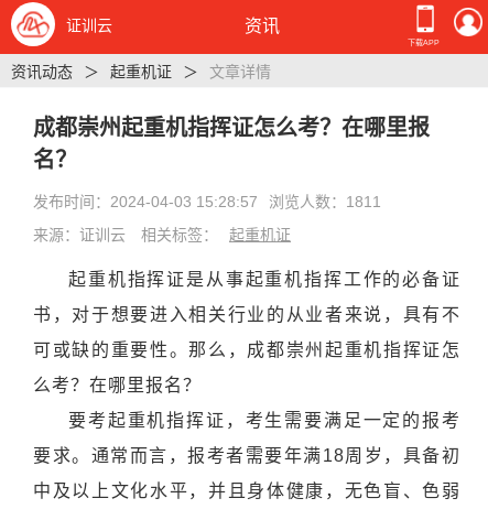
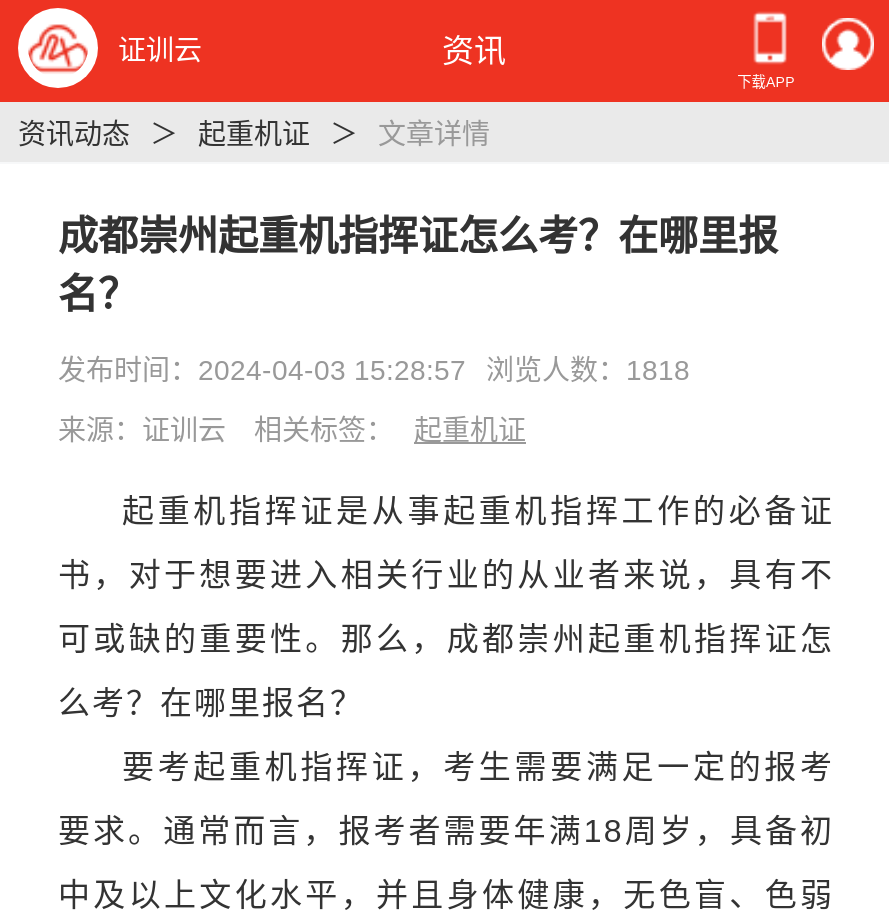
- 发布时间：2024-04-03 15:28:57 浏览人数：1811
+ 发布时间：2024-04-03 15:28:57 浏览人数：1818
